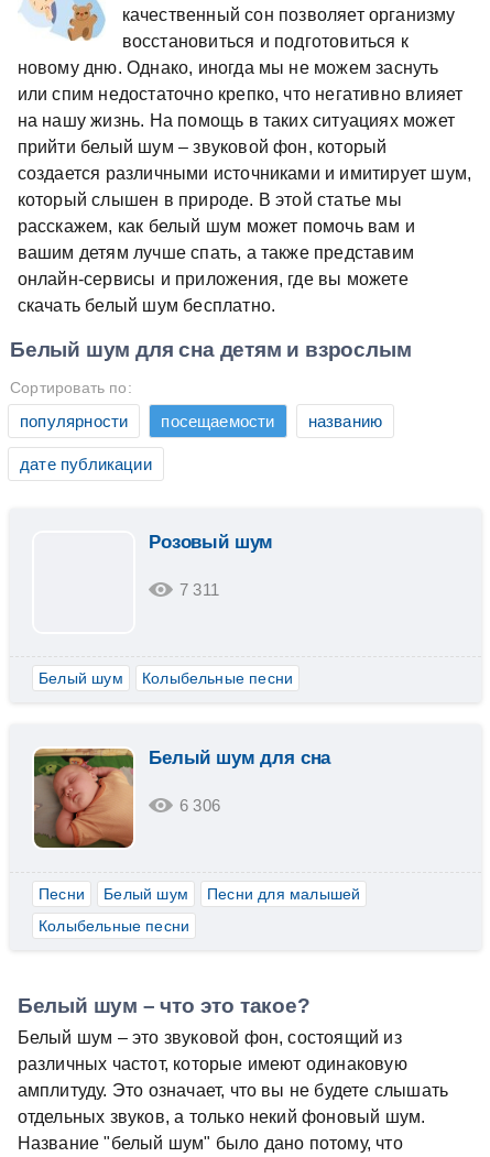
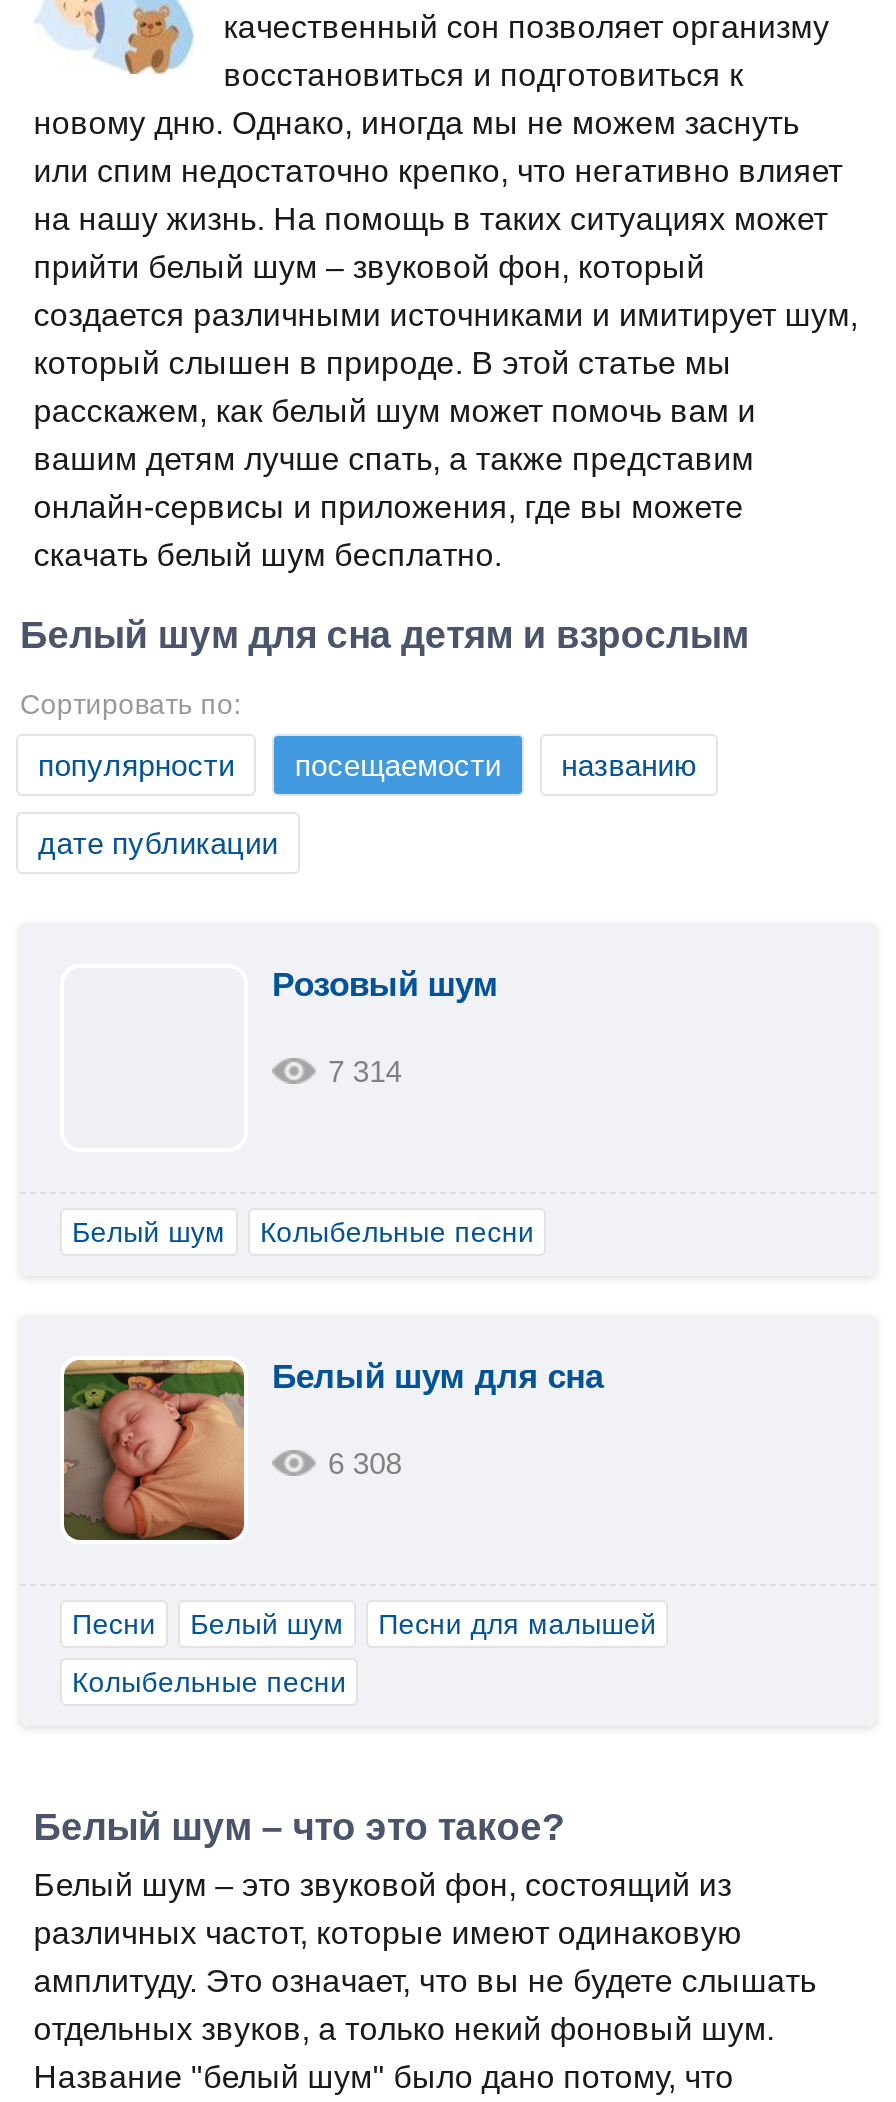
- 7 311
+ 7 314

- 6 306
+ 6 308
